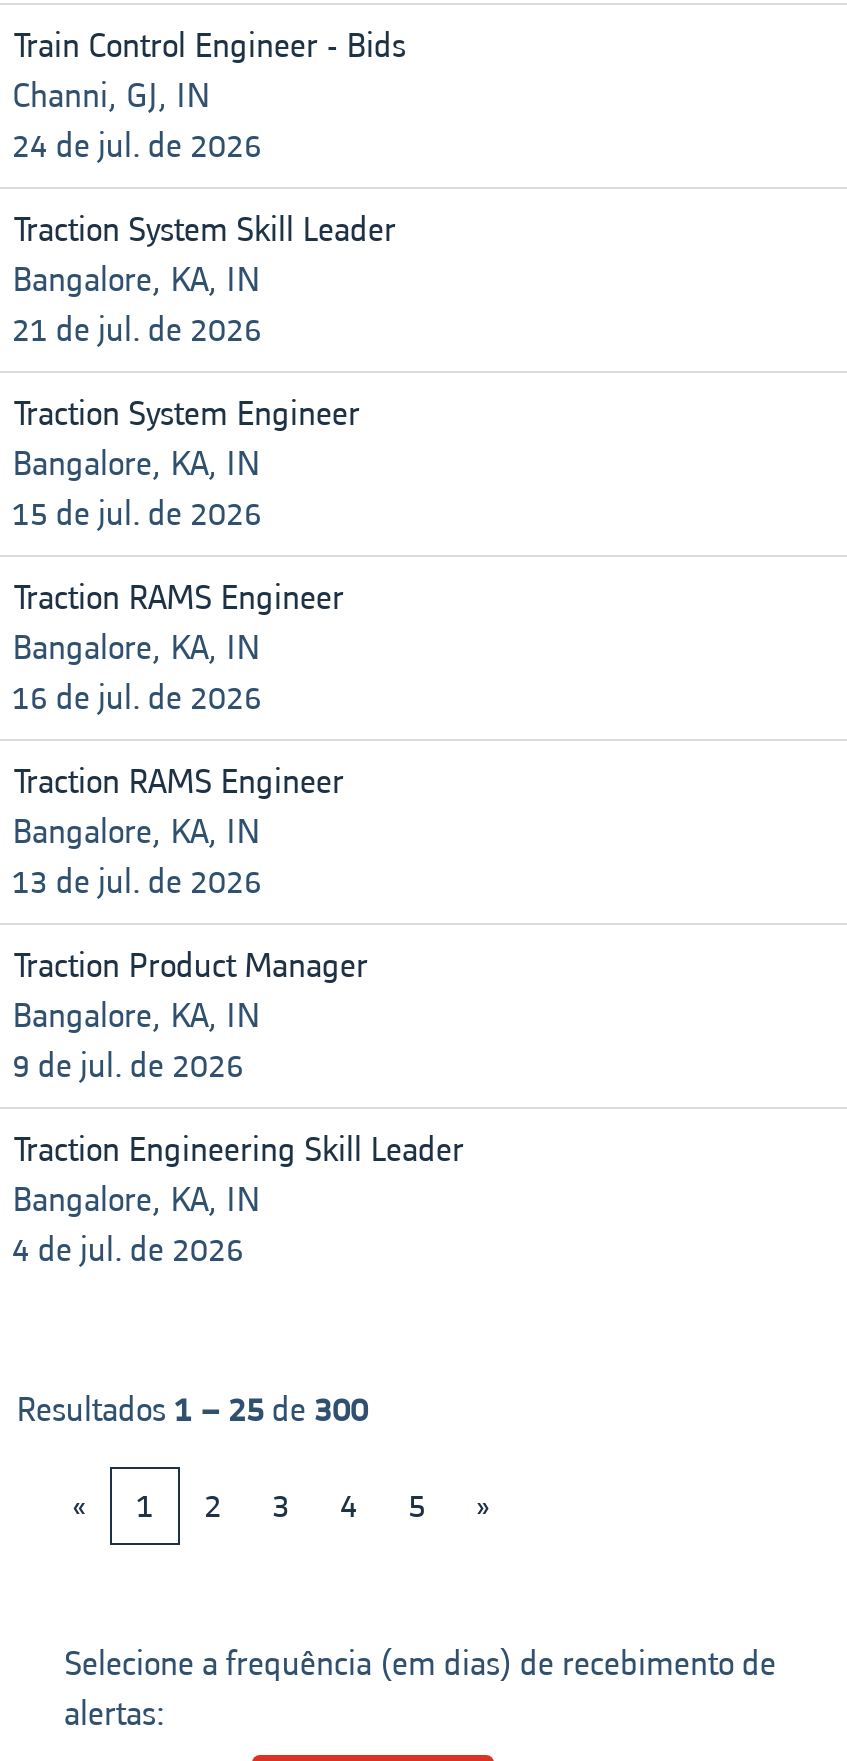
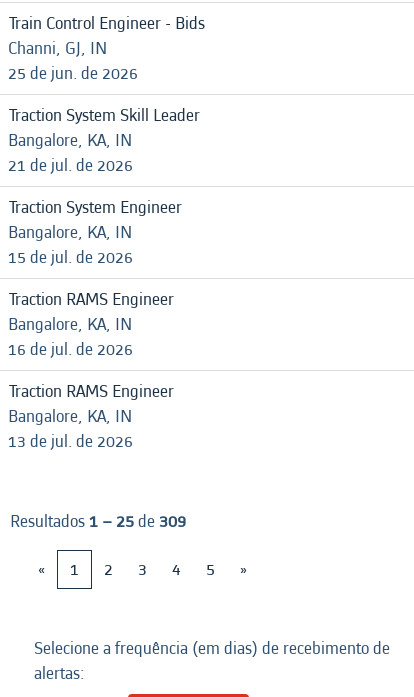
- 24 de jul. de 2026
+ 25 de jun. de 2026

- Traction Product Manager
- Bangalore, KA, IN
- 9 de jul. de 2026
- Traction Engineering Skill Leader
- Bangalore, KA, IN
- 4 de jul. de 2026
- Resultados 1 – 25 de 300
+ Resultados 1 – 25 de 309
